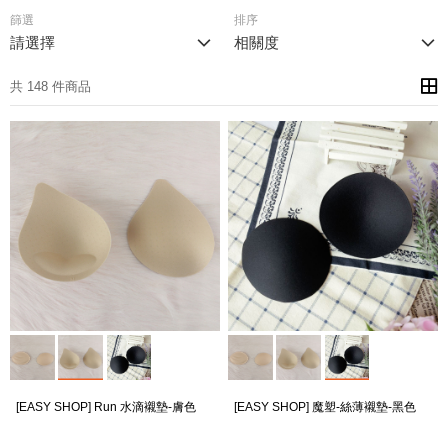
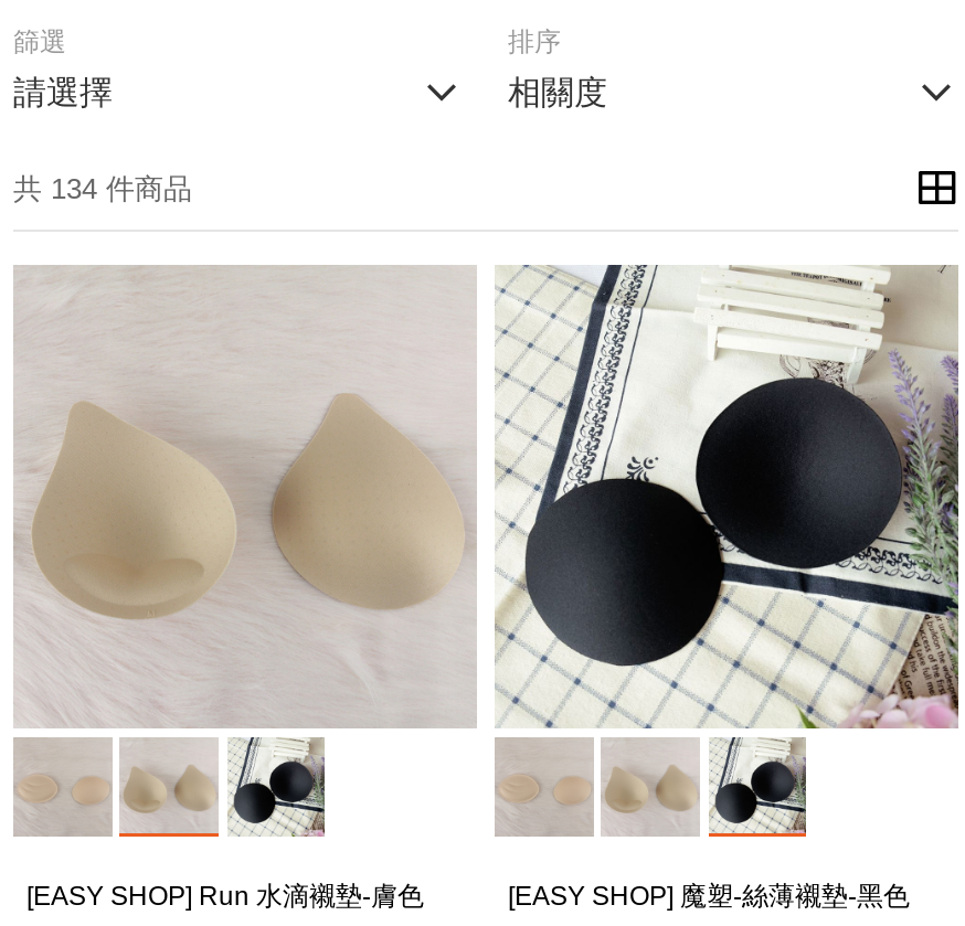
- 共 148 件商品
+ 共 134 件商品
